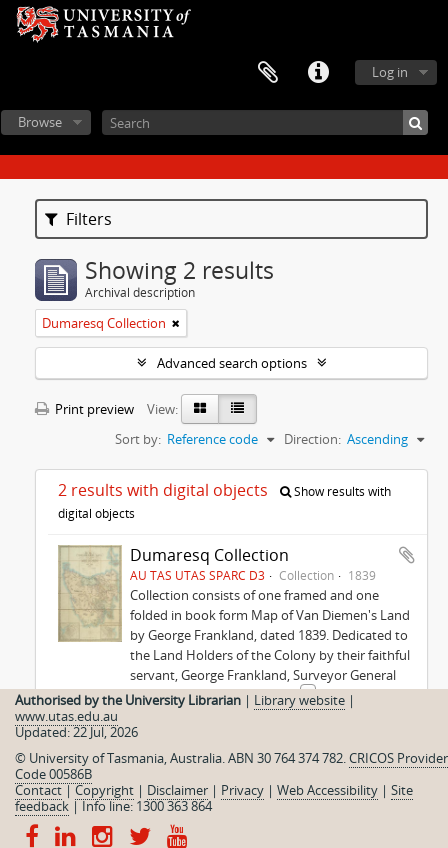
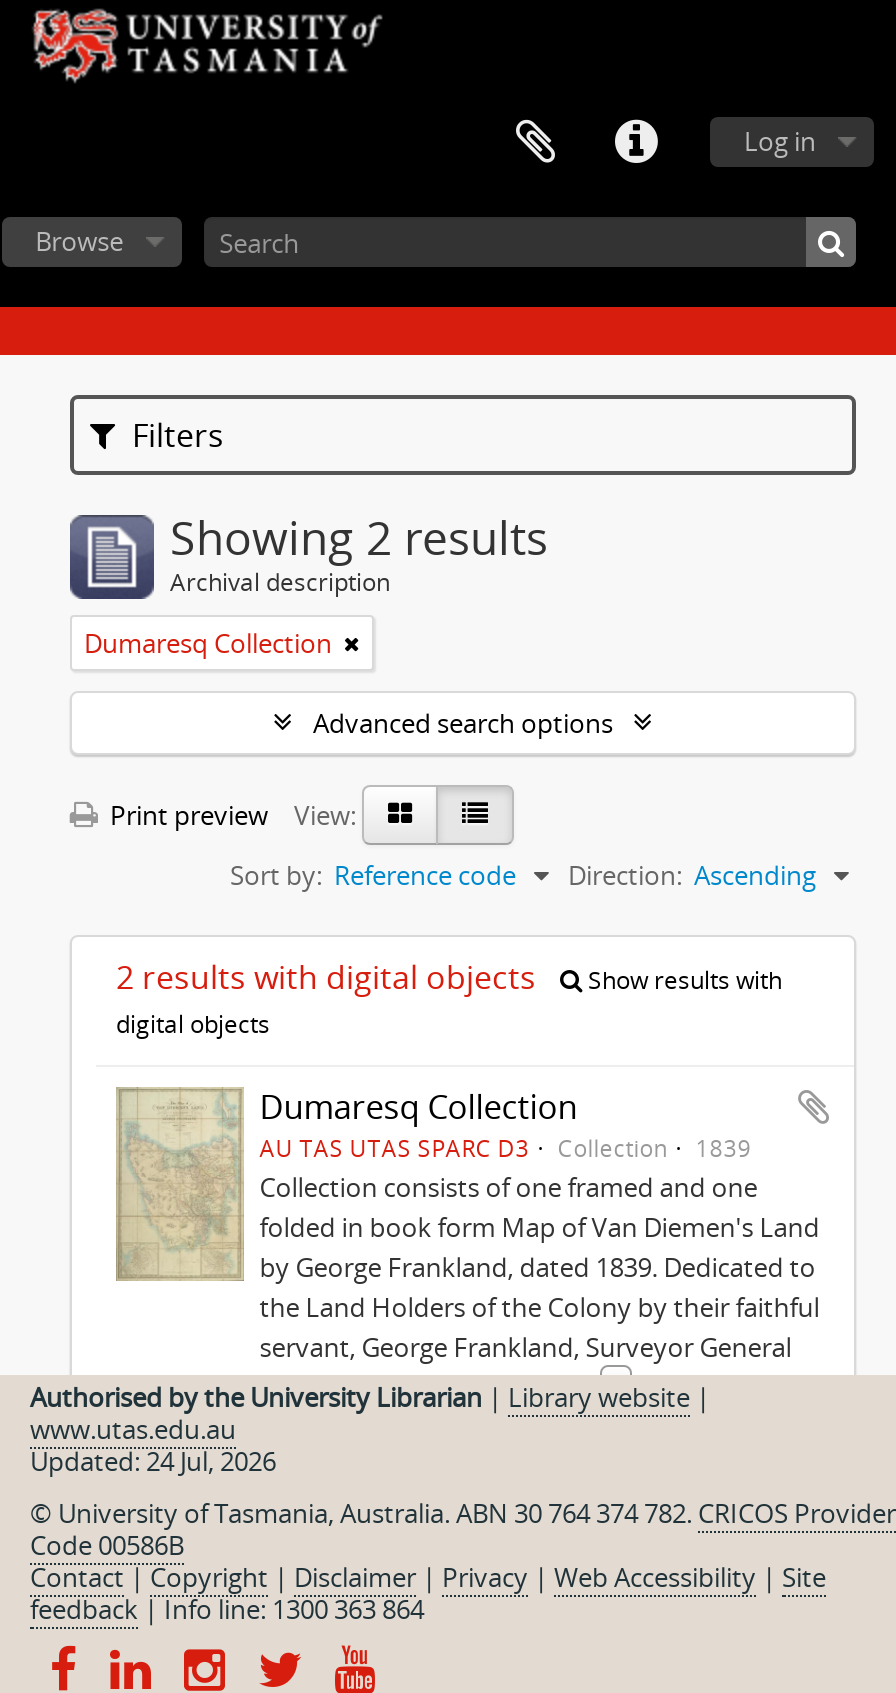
- Updated: 22 Jul, 2026
+ Updated: 24 Jul, 2026
